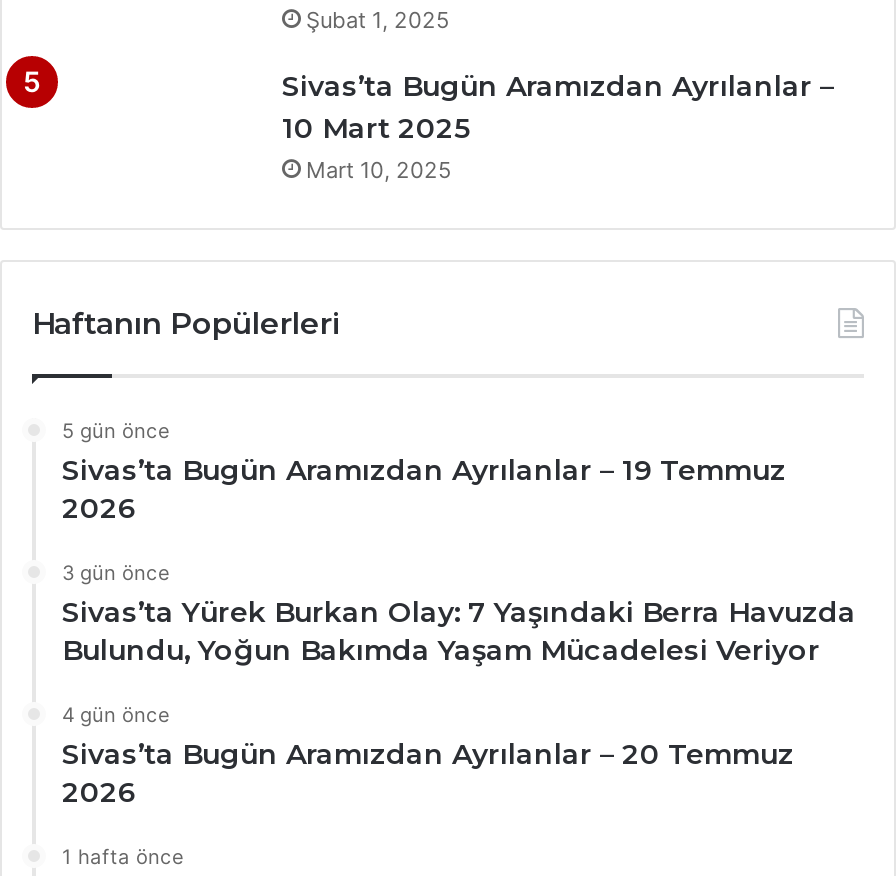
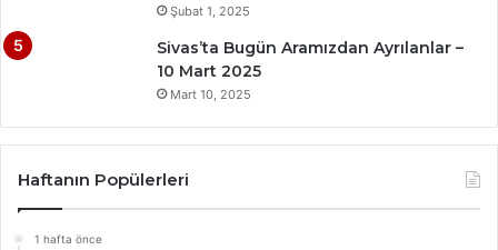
- 5 gün önce
- Sivas’ta Bugün Aramızdan Ayrılanlar – 19 Temmuz
- 2026
- 3 gün önce
- Sivas’ta Yürek Burkan Olay: 7 Yaşındaki Berra Havuzda
- Bulundu, Yoğun Bakımda Yaşam Mücadelesi Veriyor
- 4 gün önce
- Sivas’ta Bugün Aramızdan Ayrılanlar – 20 Temmuz
- 2026
